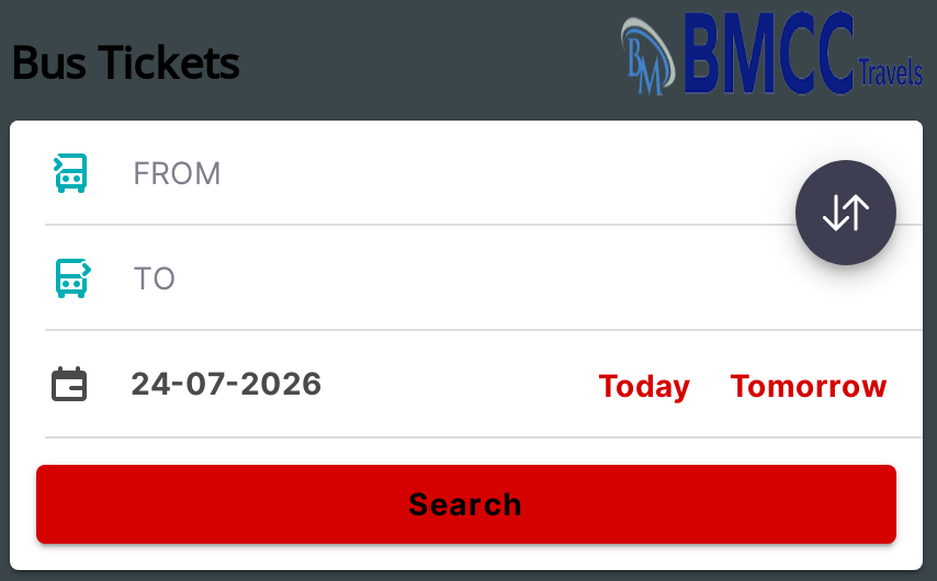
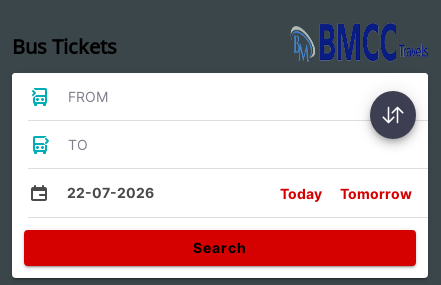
- 24-07-2026
+ 22-07-2026
